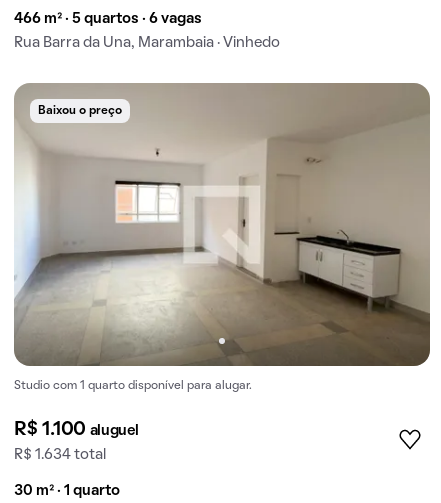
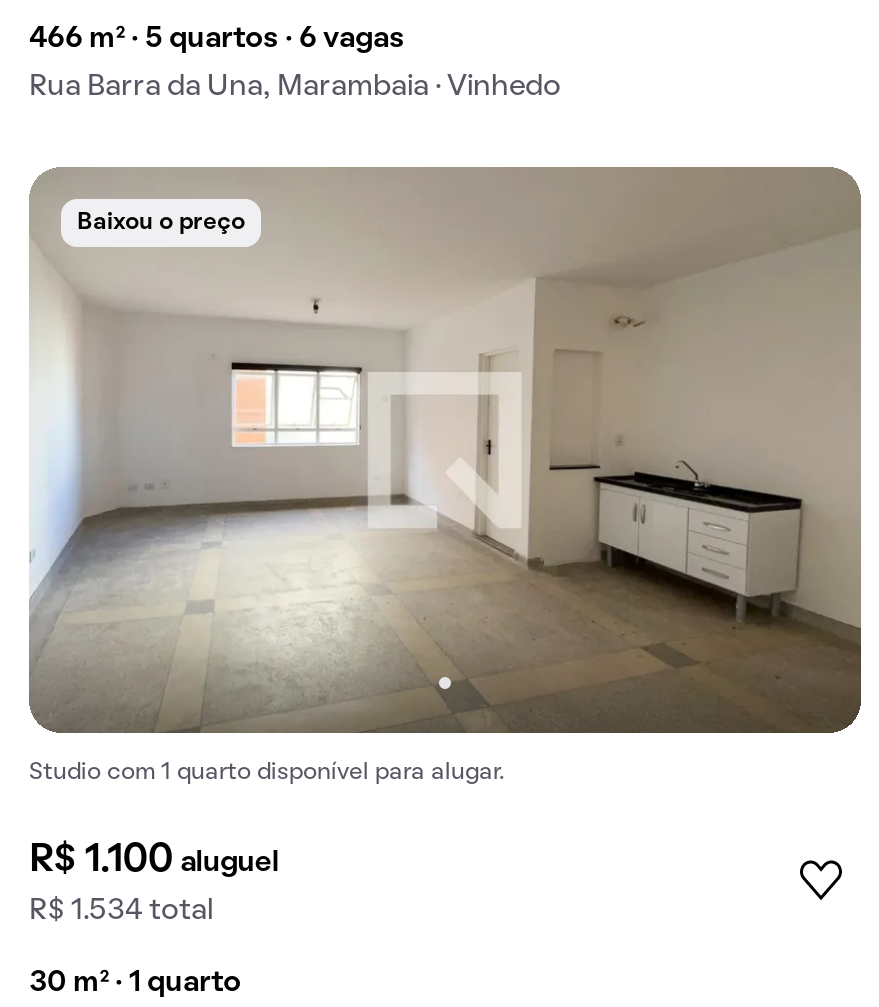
- R$ 1.634 total
+ R$ 1.534 total
